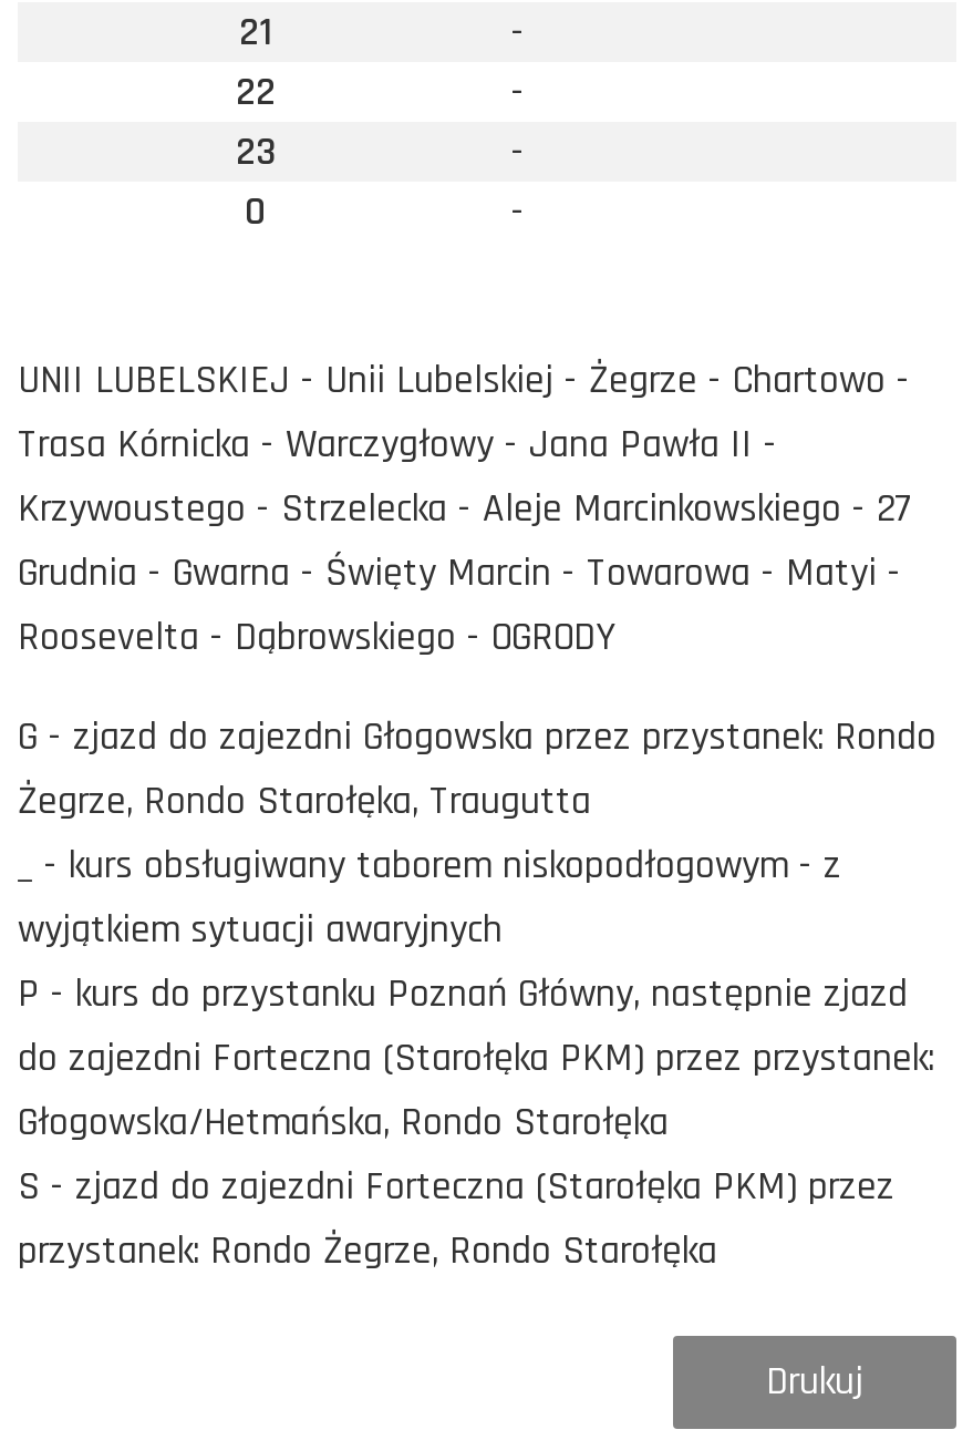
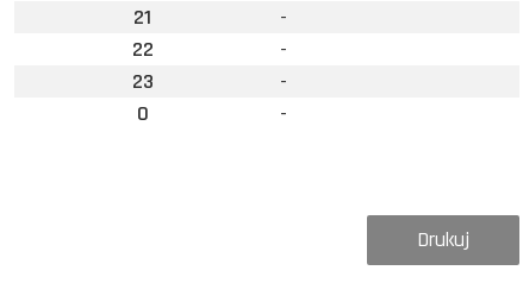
- UNII LUBELSKIEJ - Unii Lubelskiej - Żegrze - Chartowo -
- Trasa Kórnicka - Warczygłowy - Jana Pawła II -
- Krzywoustego - Strzelecka - Aleje Marcinkowskiego - 27
- Grudnia - Gwarna - Święty Marcin - Towarowa - Matyi -
- Roosevelta - Dąbrowskiego - OGRODY
- G - zjazd do zajezdni Głogowska przez przystanek: Rondo
- Żegrze, Rondo Starołęka, Traugutta
- _ - kurs obsługiwany taborem niskopodłogowym - z
- wyjątkiem sytuacji awaryjnych
- P - kurs do przystanku Poznań Główny, następnie zjazd
- do zajezdni Forteczna (Starołęka PKM) przez przystanek:
- Głogowska/Hetmańska, Rondo Starołęka
- S - zjazd do zajezdni Forteczna (Starołęka PKM) przez
- przystanek: Rondo Żegrze, Rondo Starołęka
